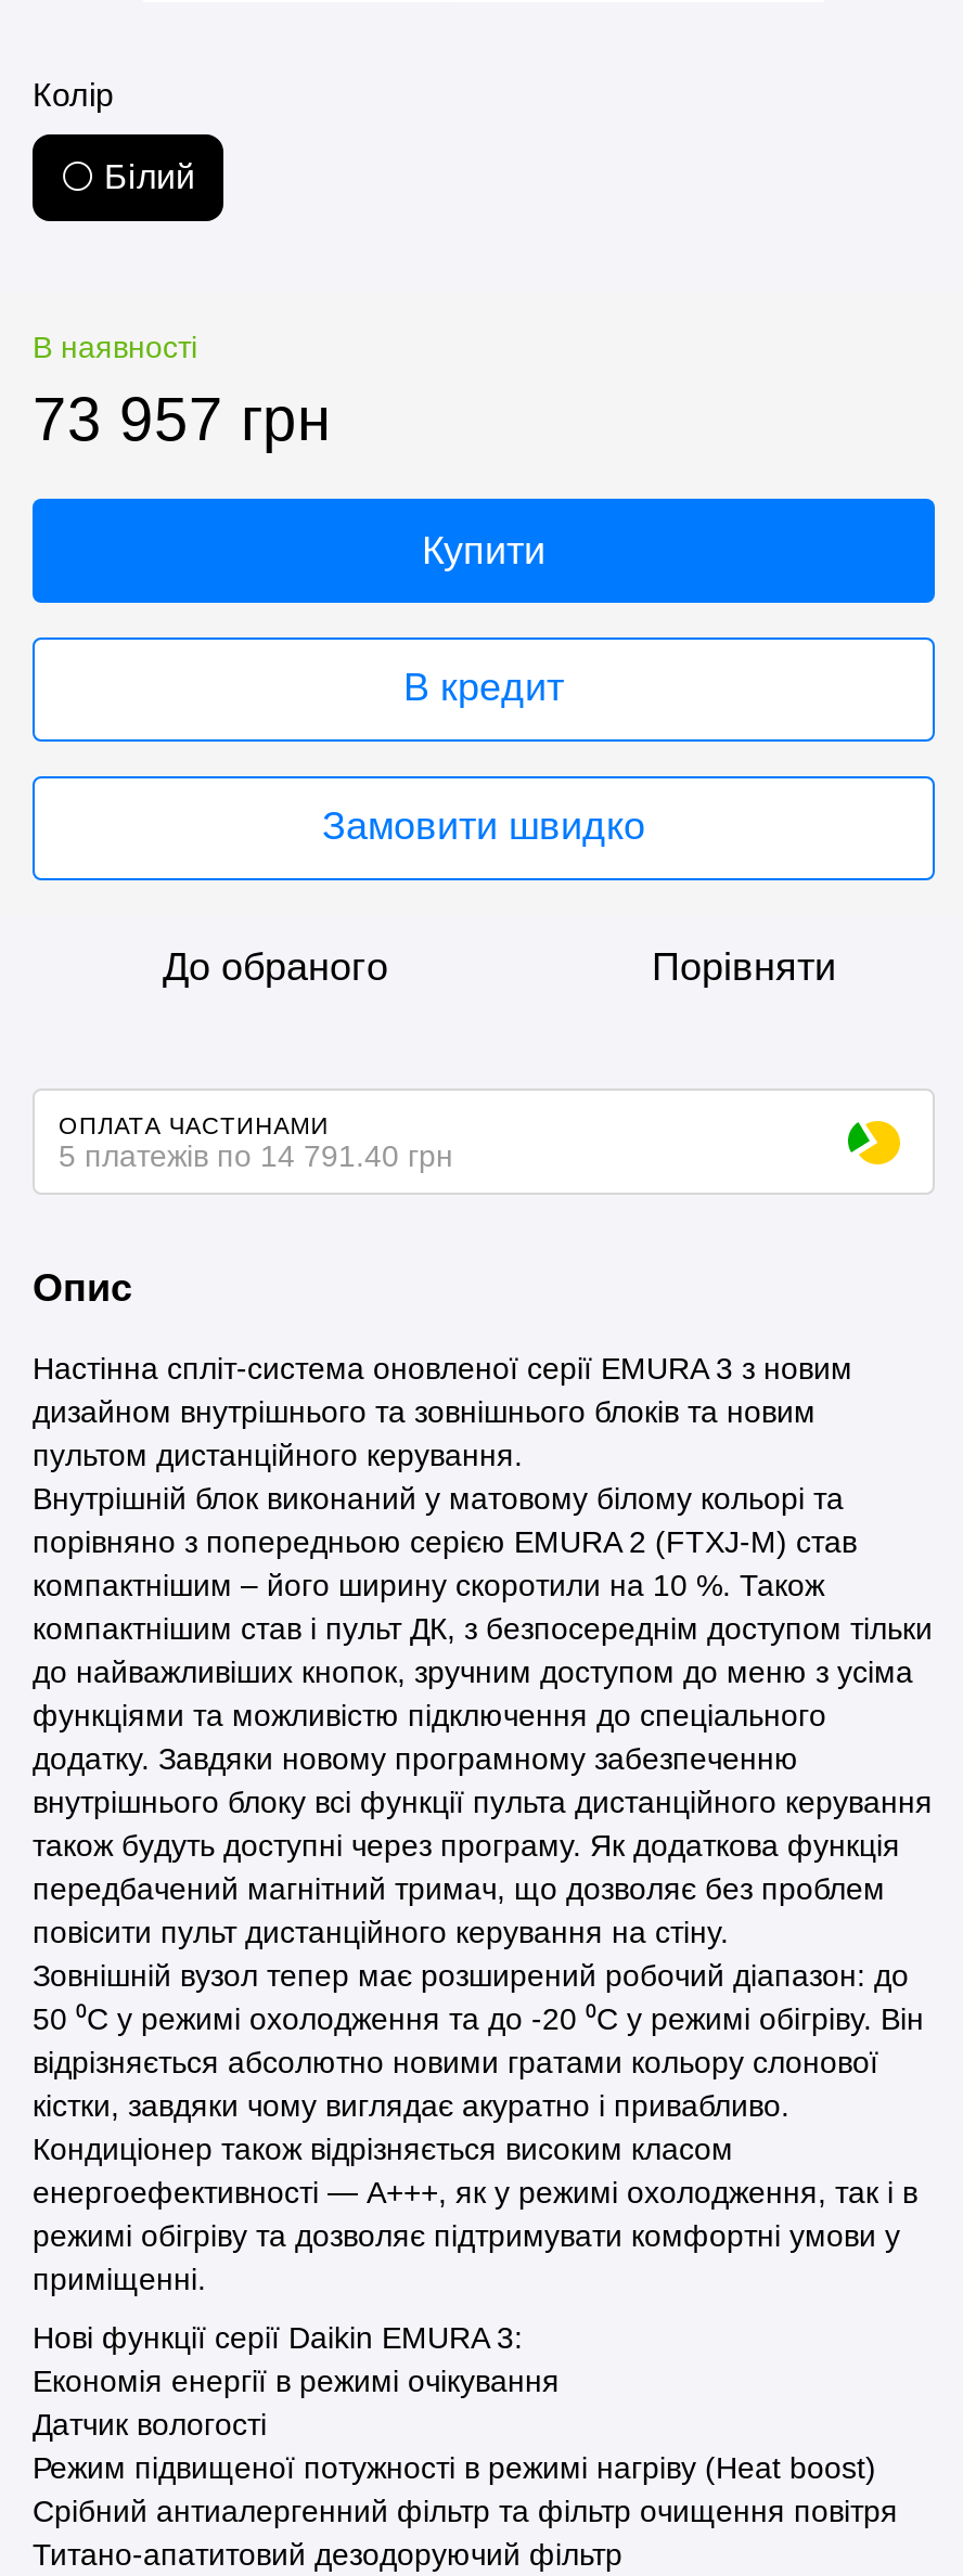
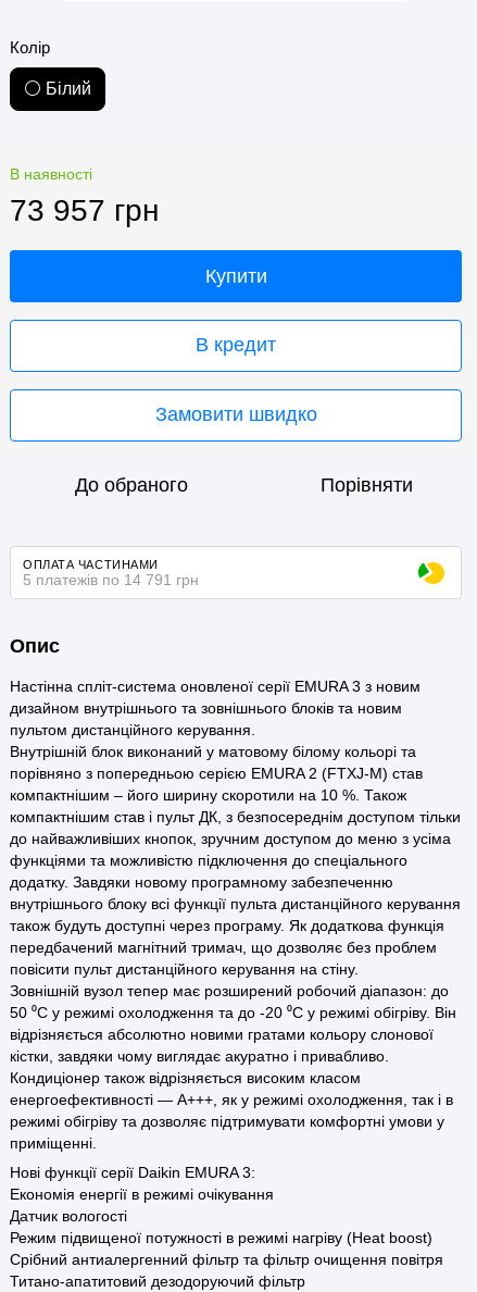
- 5 платежів по 14 791.40 грн
+ 5 платежів по 14 791 грн
